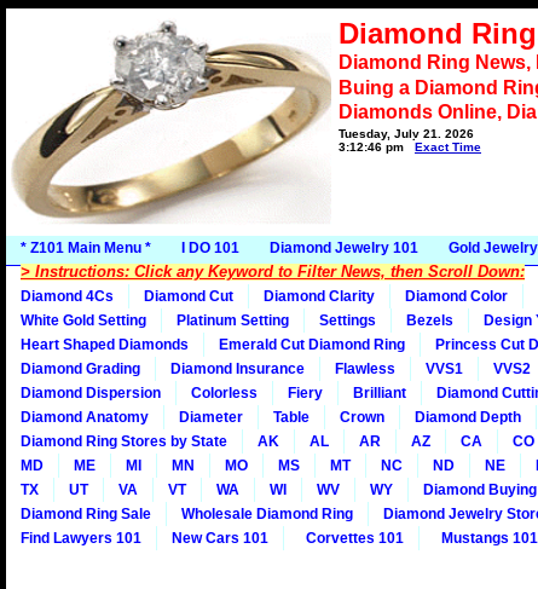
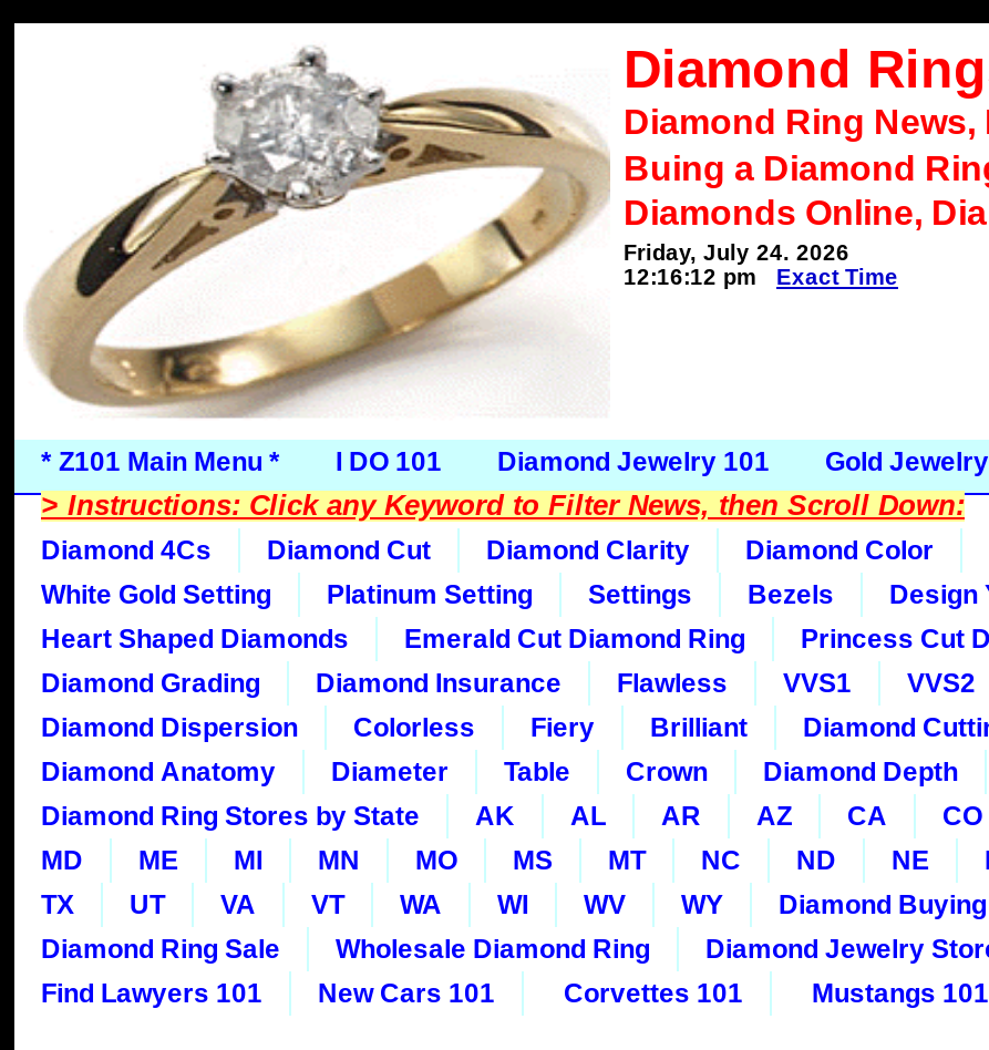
- Tuesday, July 21, 2026
+ Friday, July 24, 2026

- 3:12:46 pm Exact Time
+ 12:16:12 pm Exact Time
